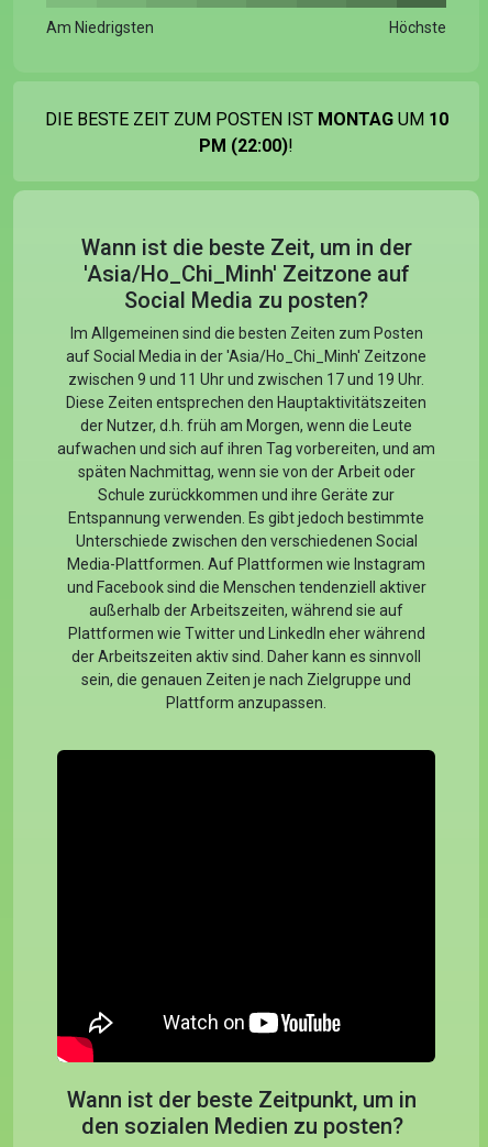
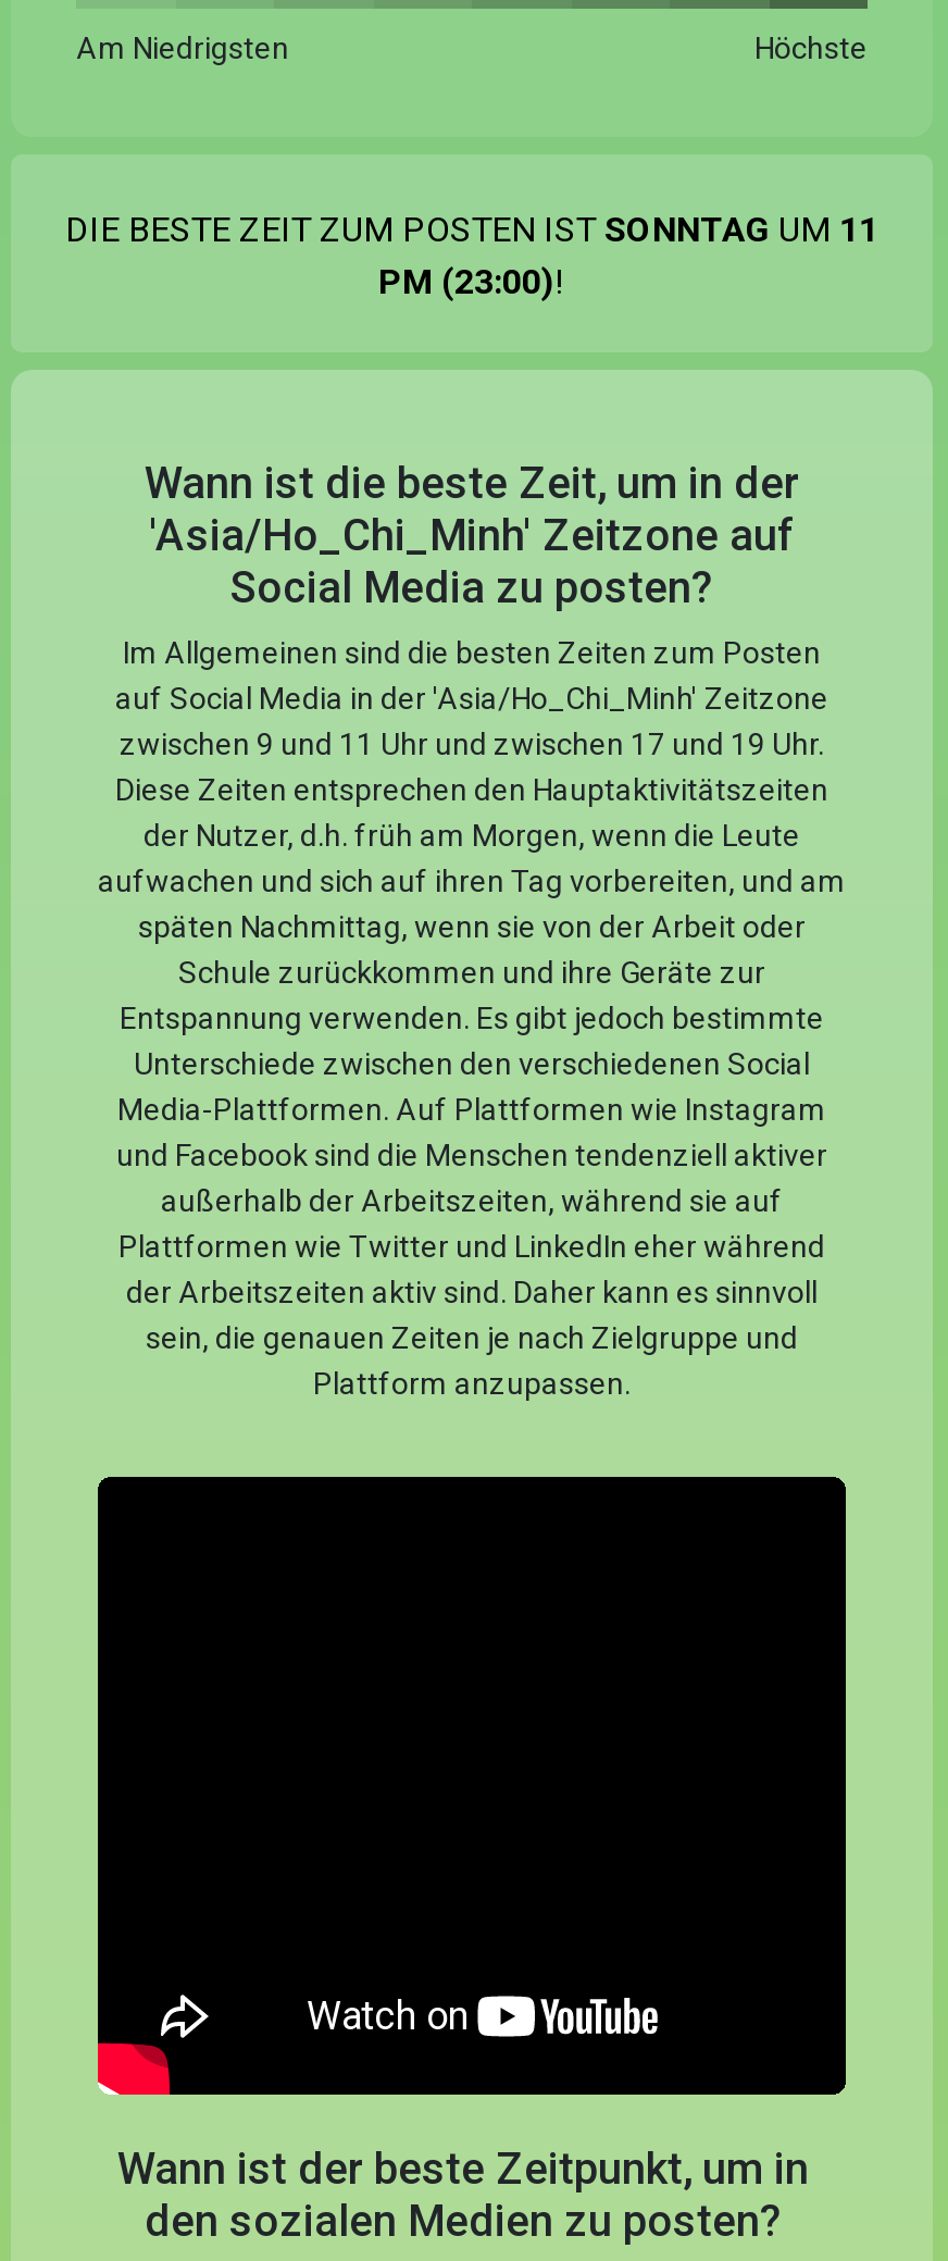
- DIE BESTE ZEIT ZUM POSTEN IST MONTAG UM 10
+ DIE BESTE ZEIT ZUM POSTEN IST SONNTAG UM 11

- PM (22:00)!
+ PM (23:00)!
